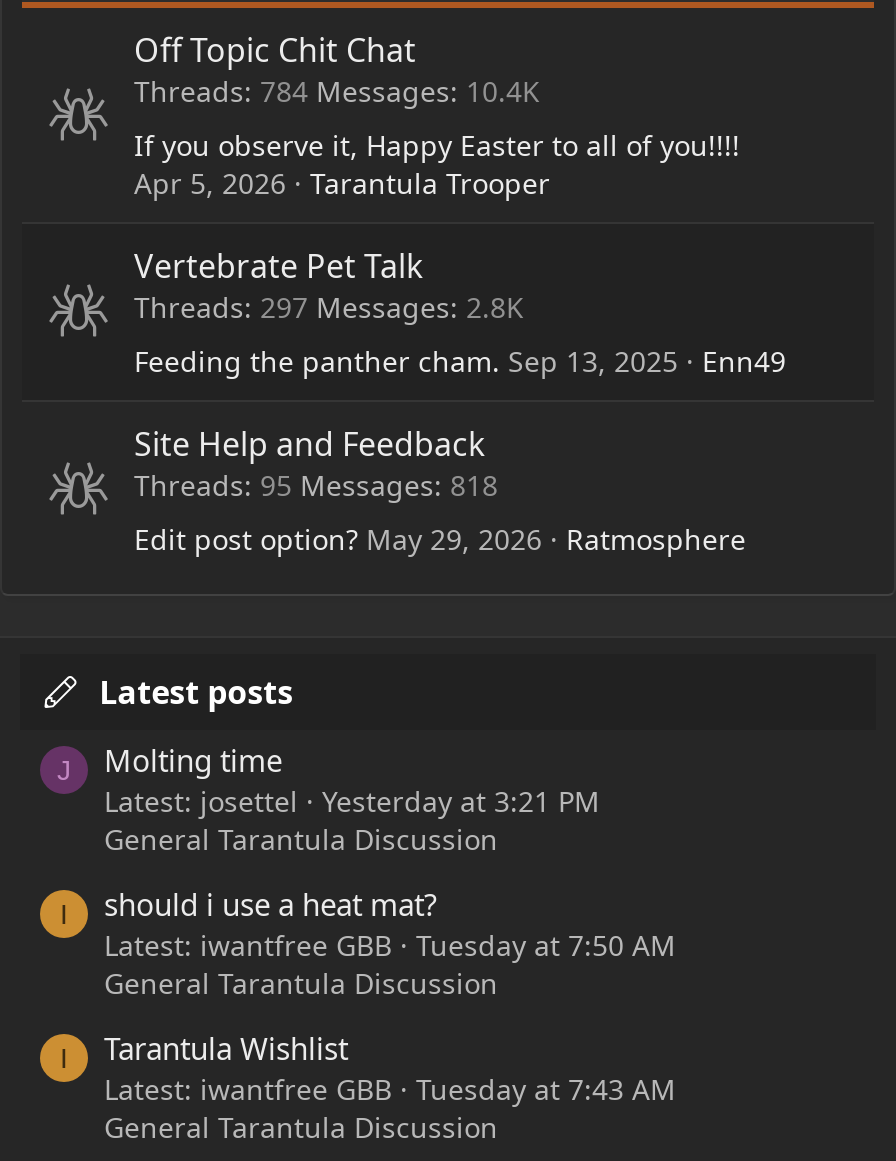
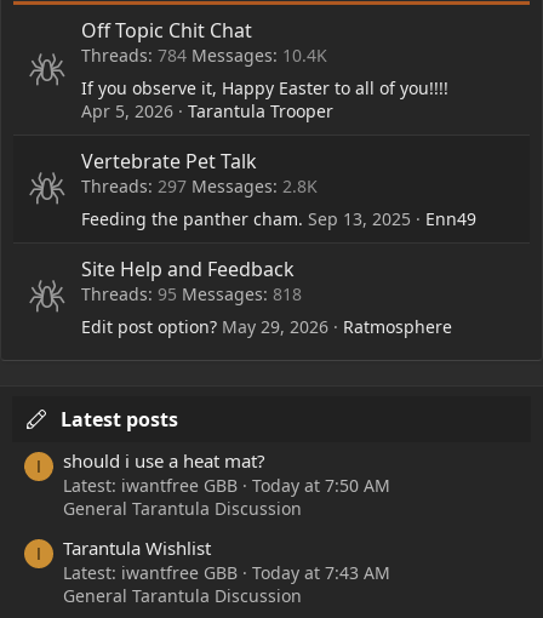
- J
- Molting time
- Latest: josettel
- Yesterday at 3:21 PM
- General Tarantula Discussion

- Latest: iwantfree GBB Tuesday at 7:50 AM
+ Latest: iwantfree GBB Today at 7:50 AM

- Latest: iwantfree GBB Tuesday at 7:43 AM
+ Latest: iwantfree GBB Today at 7:43 AM
